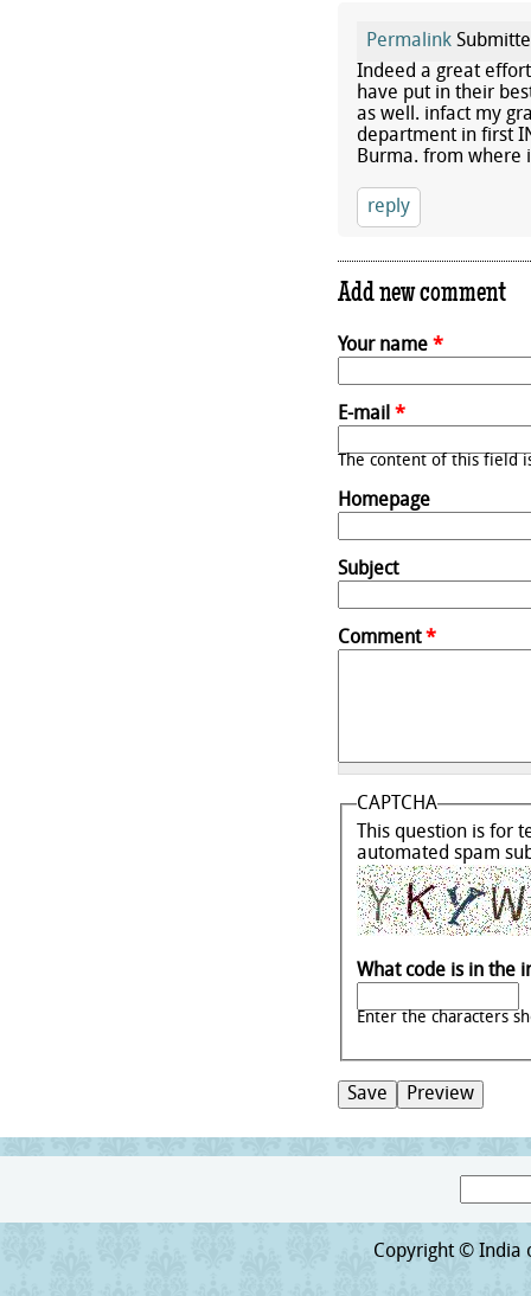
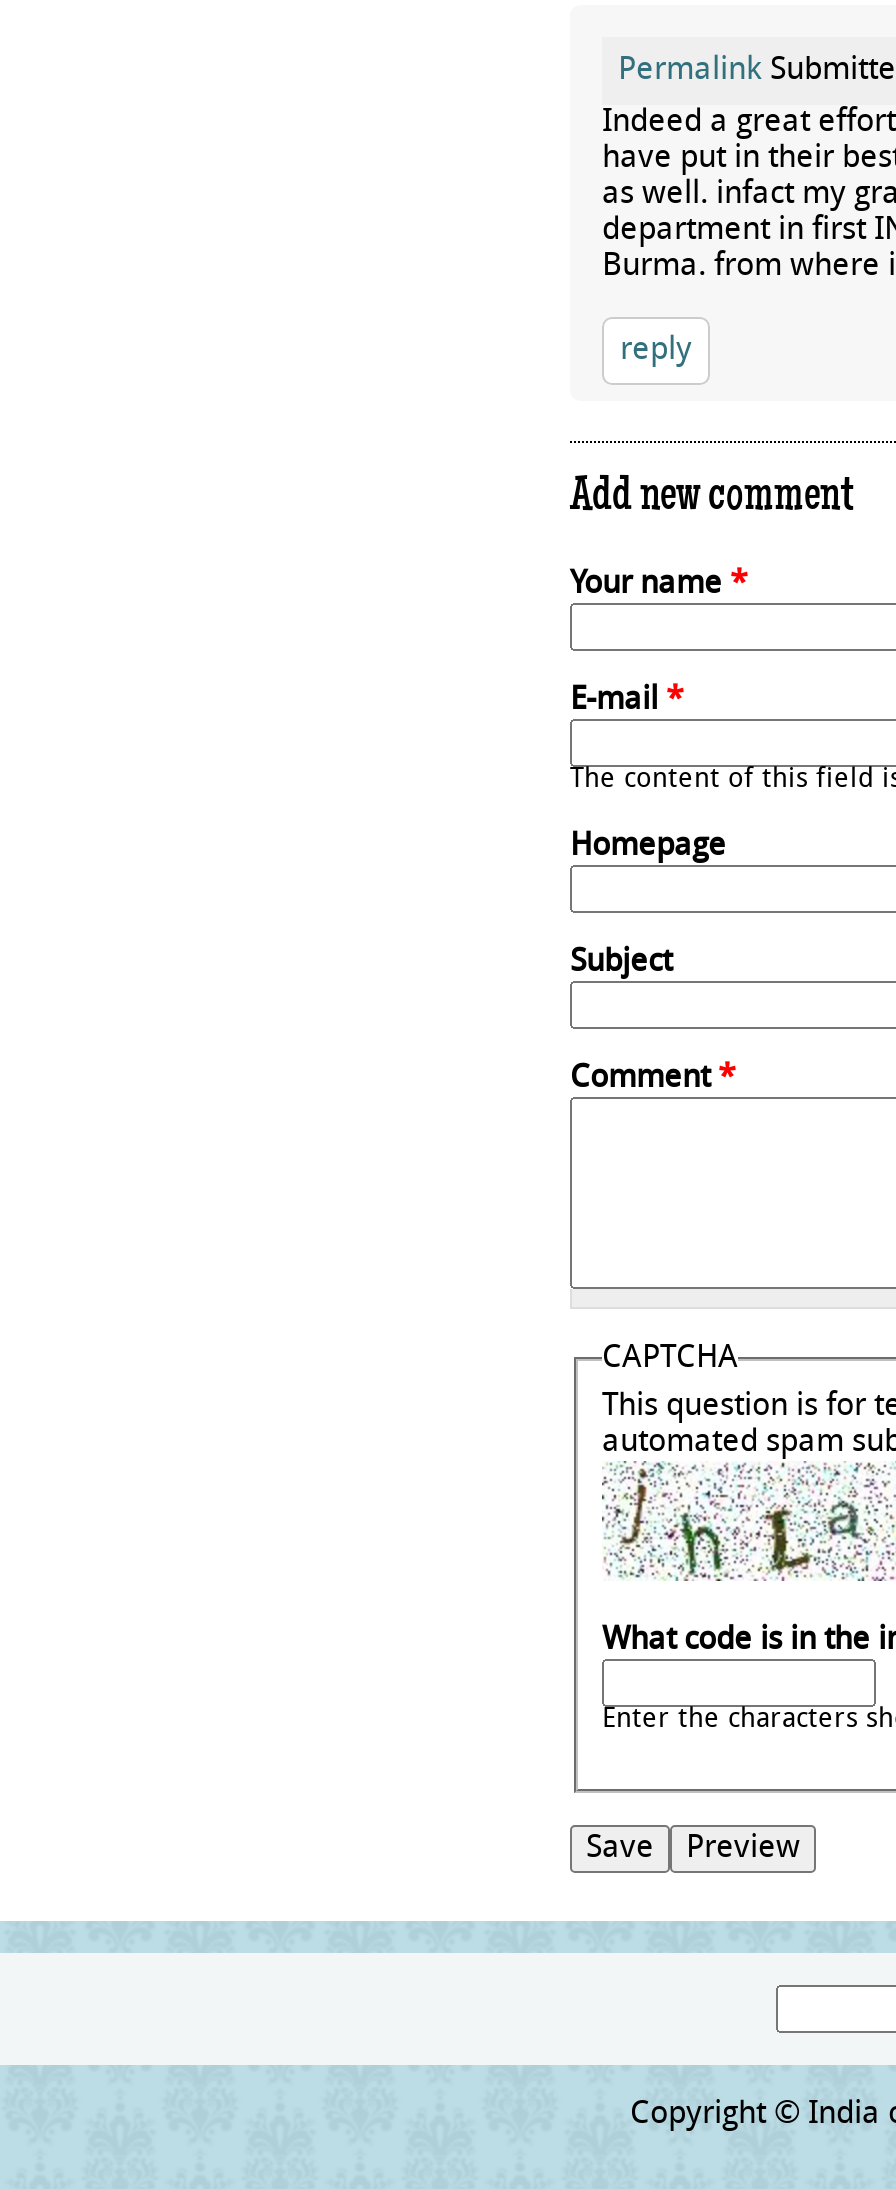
- [image]
+ [image]
